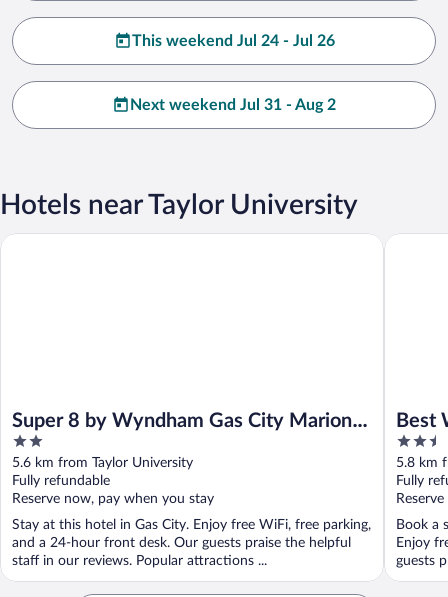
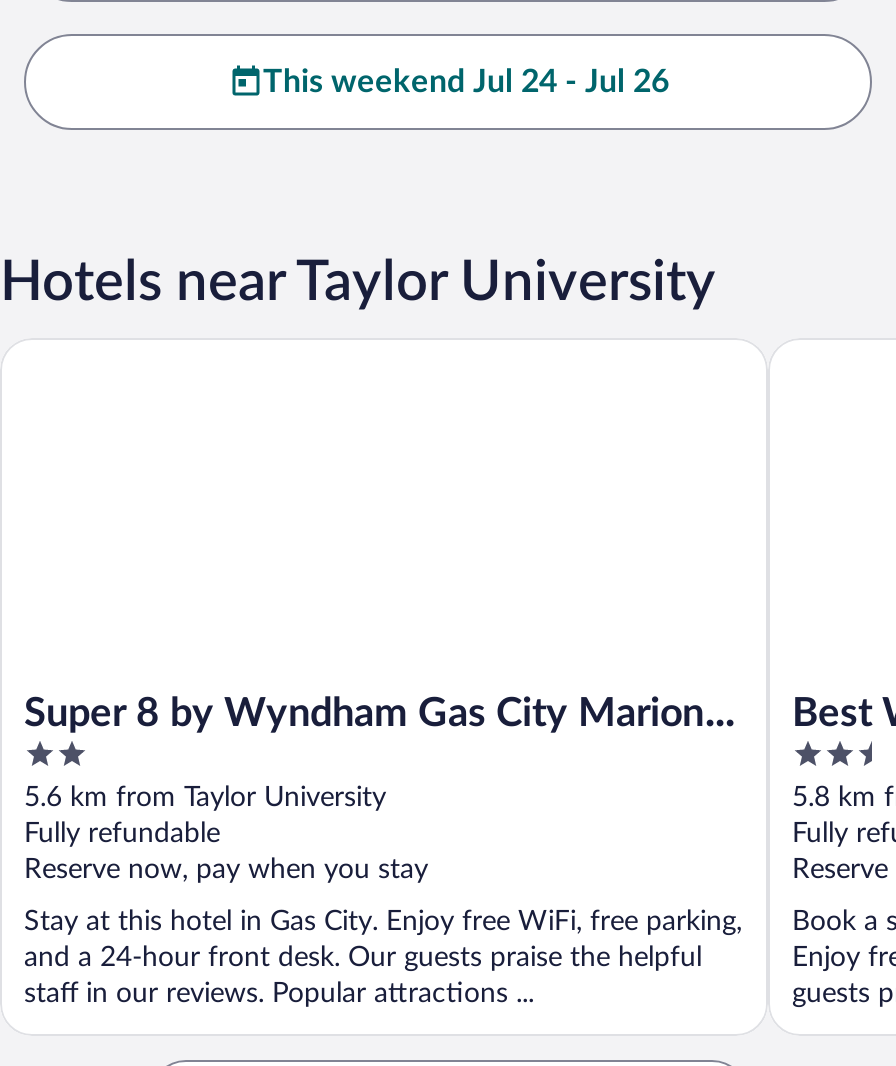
- Next weekend Jul 31 - Aug 2
